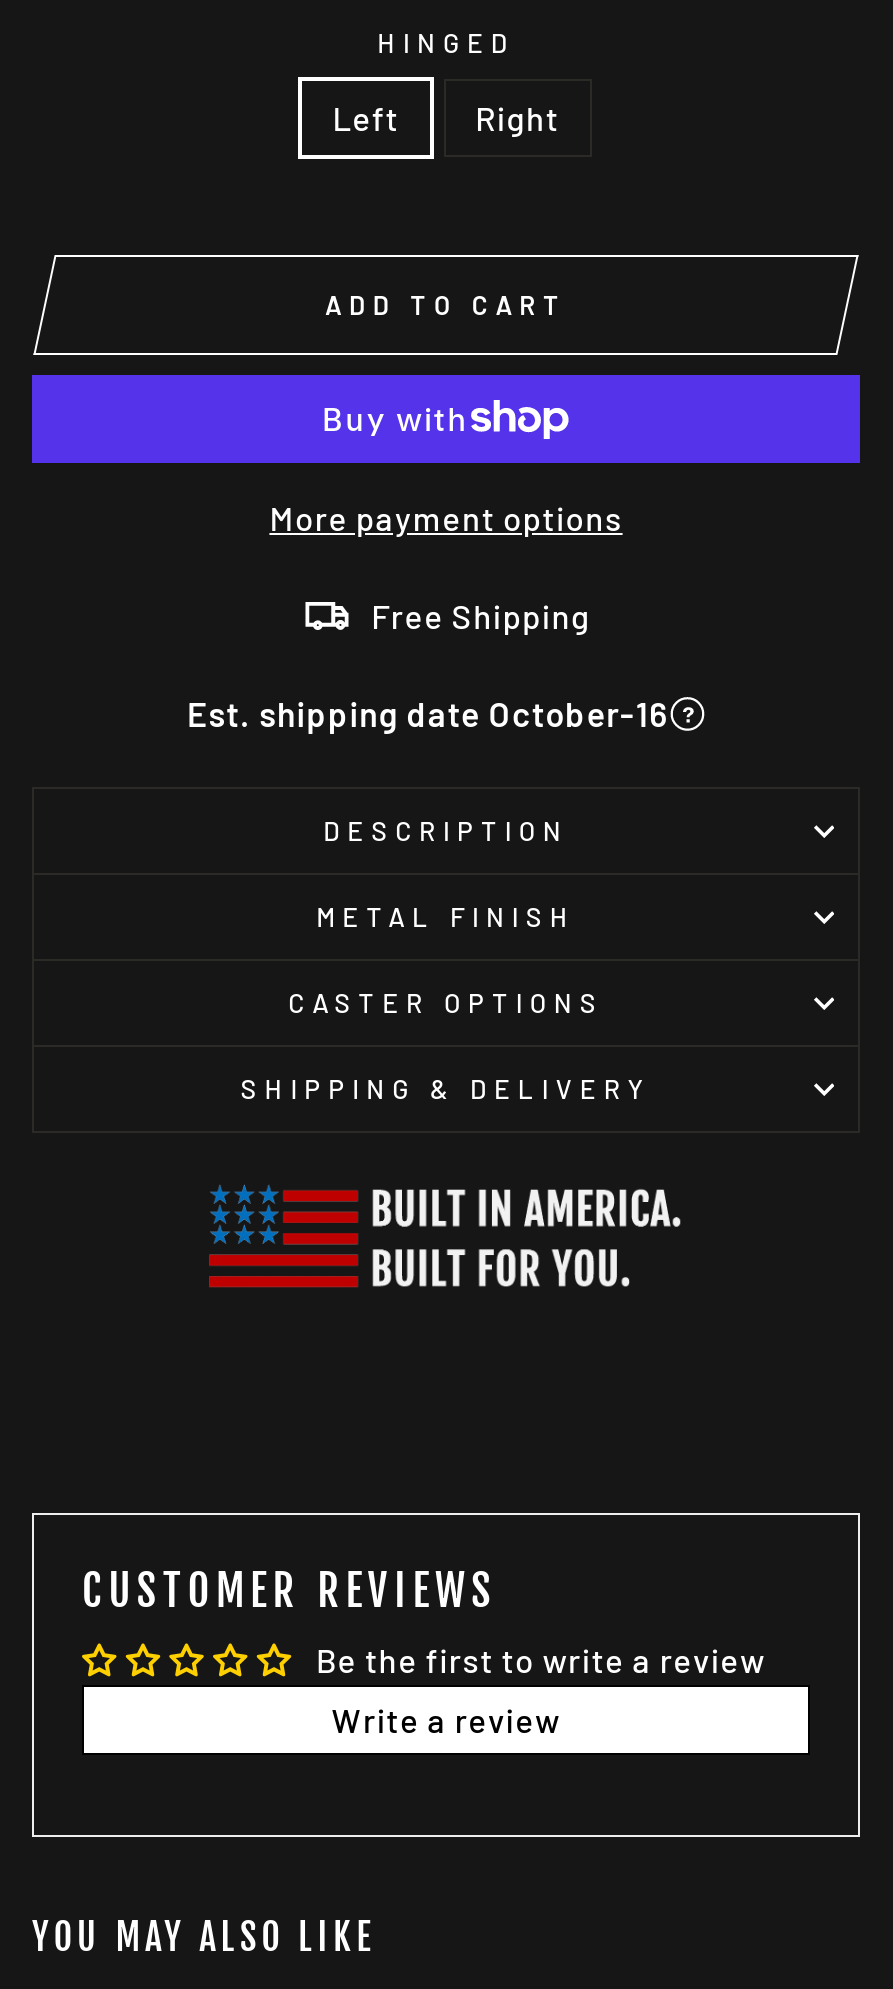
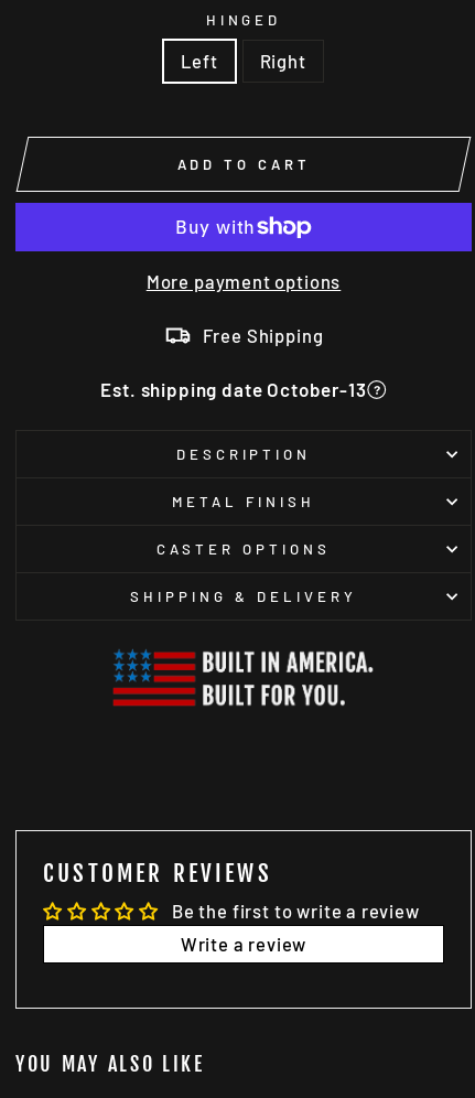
- Est. shipping date October-16
+ Est. shipping date October-13
